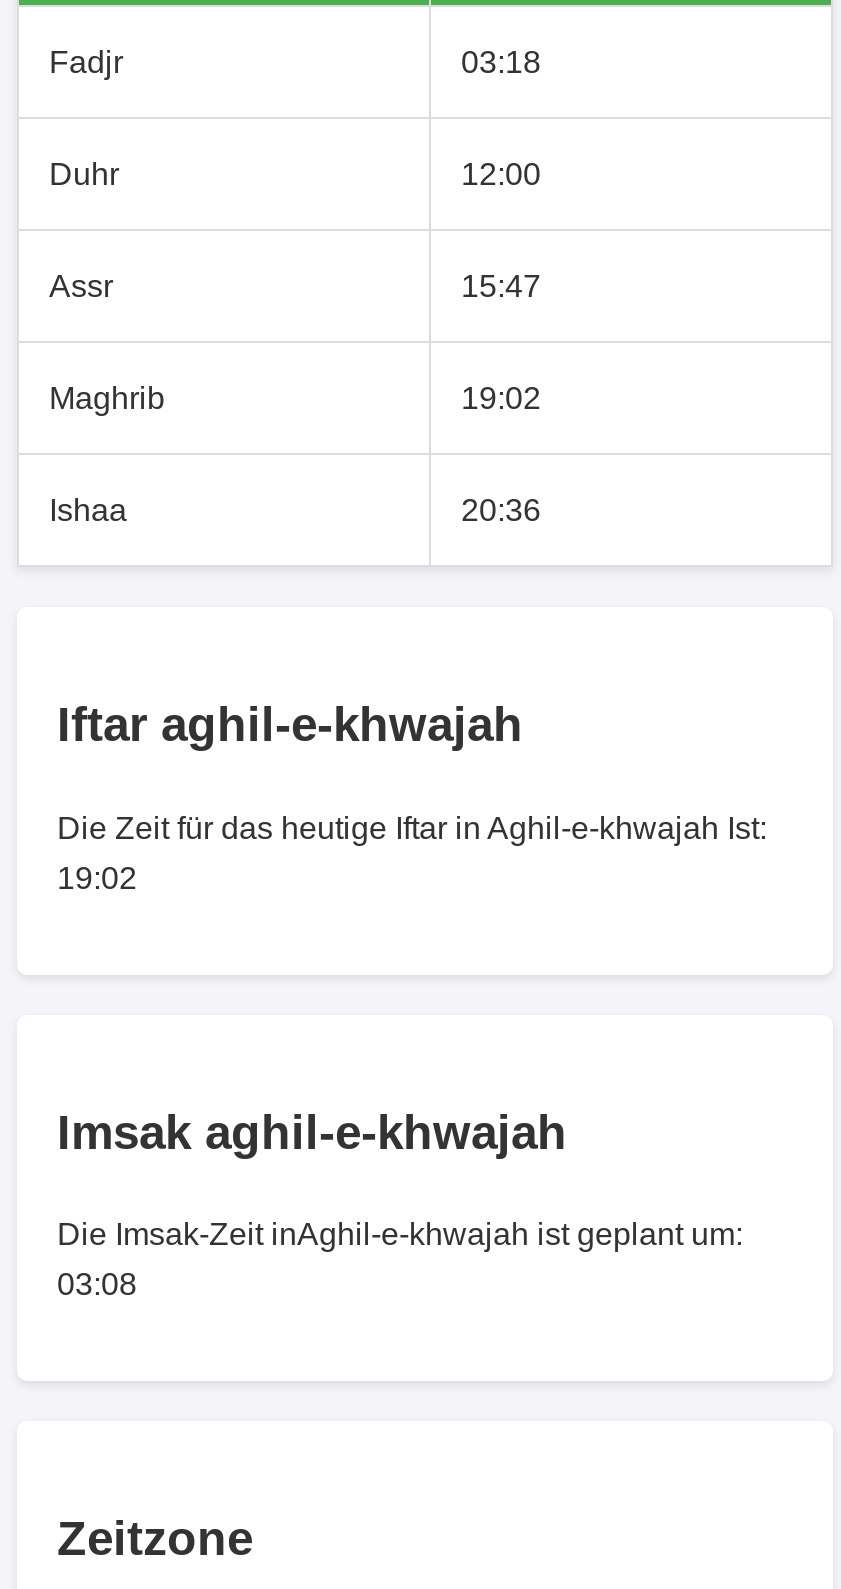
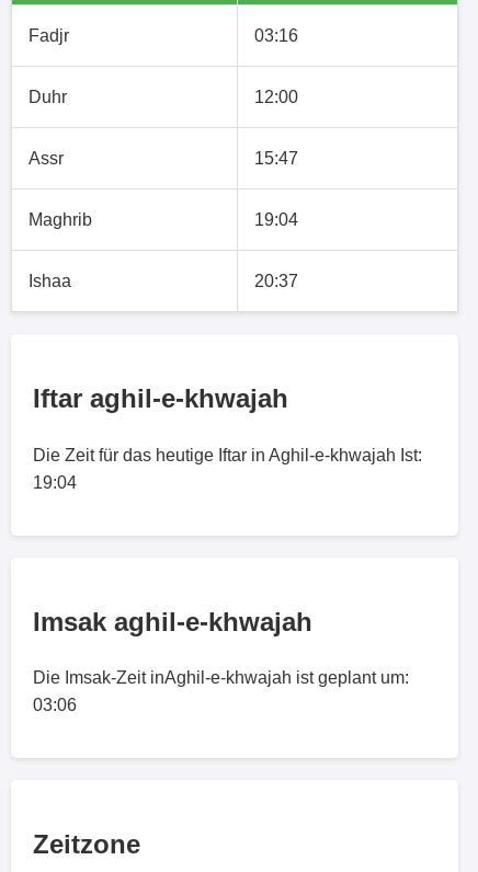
- 03:18
+ 03:16

- 19:02
+ 19:04

- 20:36
+ 20:37

- 19:02
+ 19:04

- 03:08
+ 03:06
